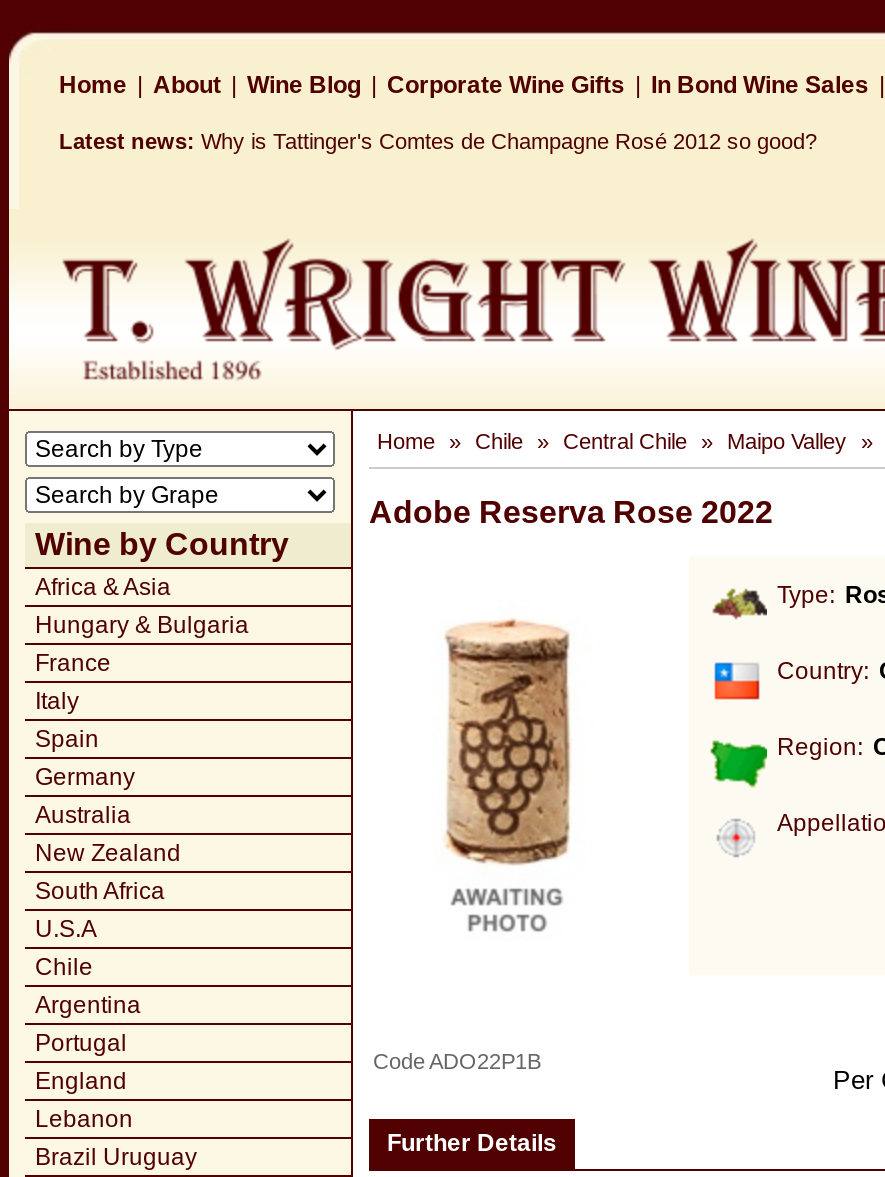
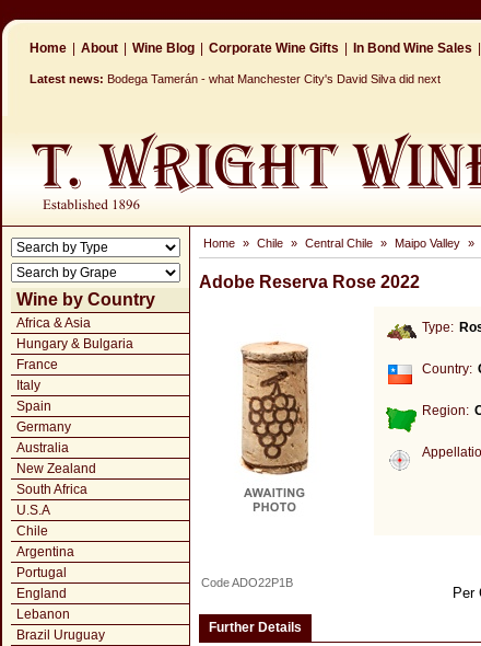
- Latest news: Why is Tattinger's Comtes de Champagne Rosé 2012 so good?
+ Latest news: Bodega Tamerán - what Manchester City's David Silva did next
